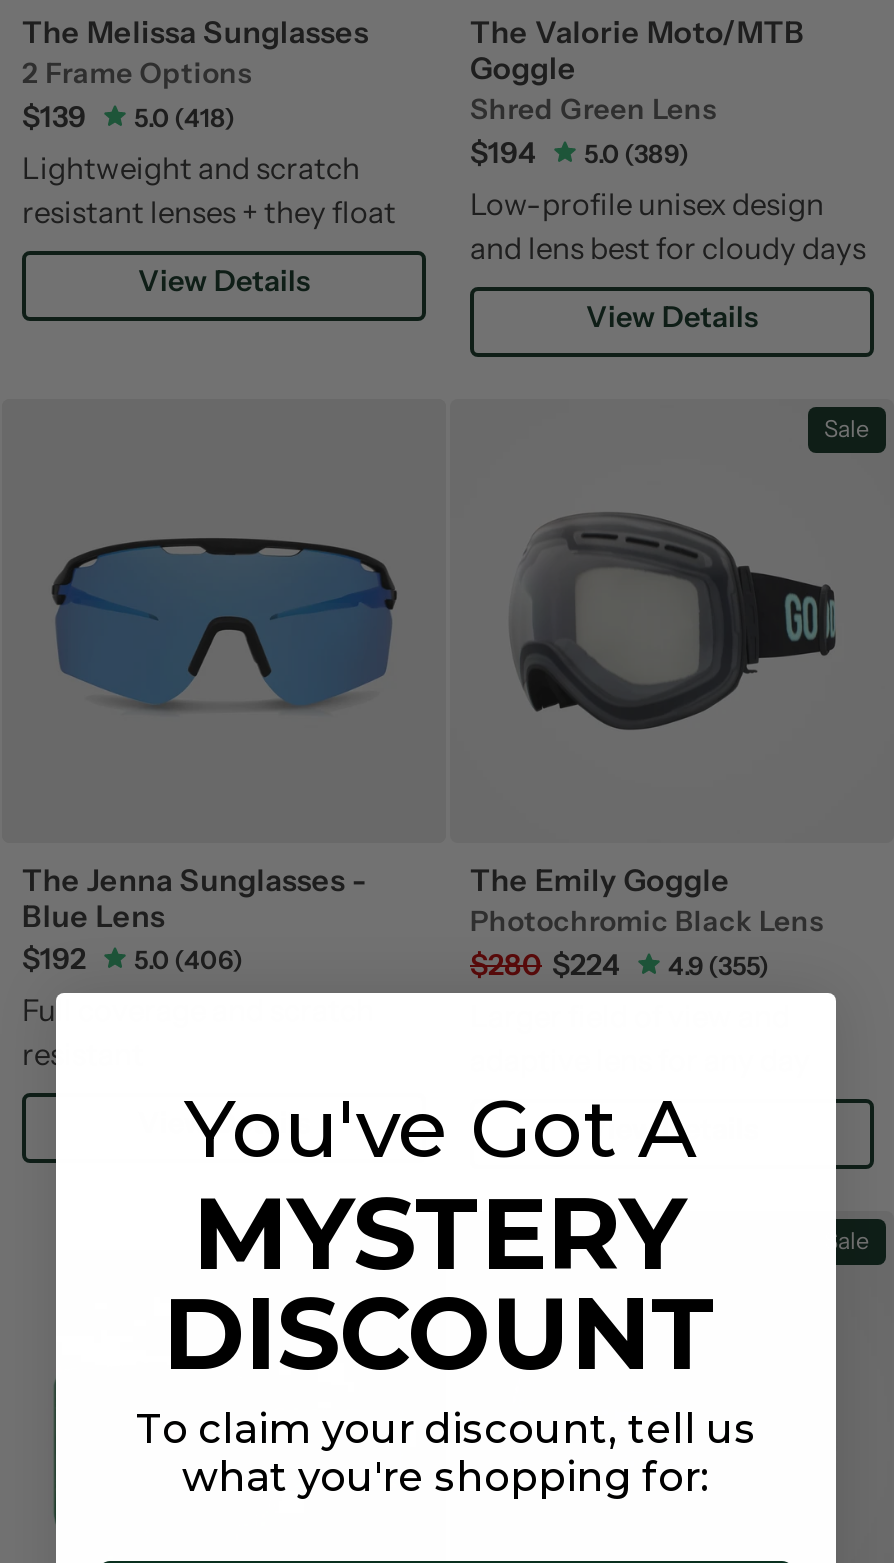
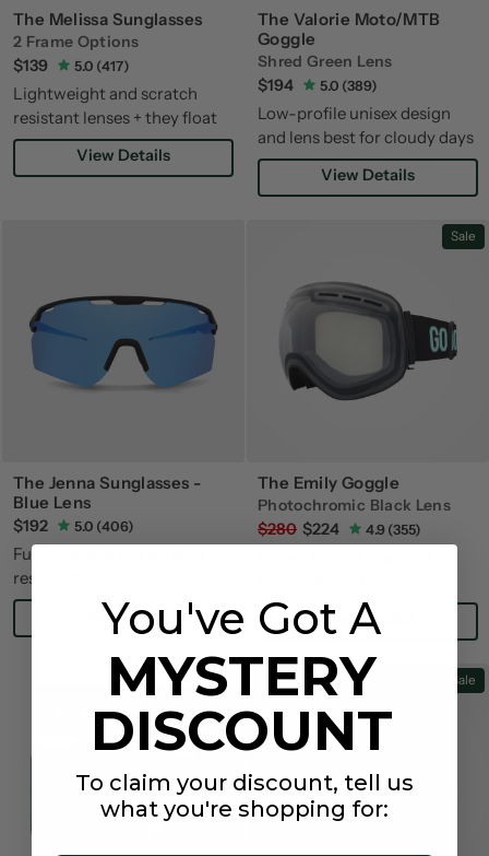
- $139 5.0 (418)
+ $139 5.0 (417)
